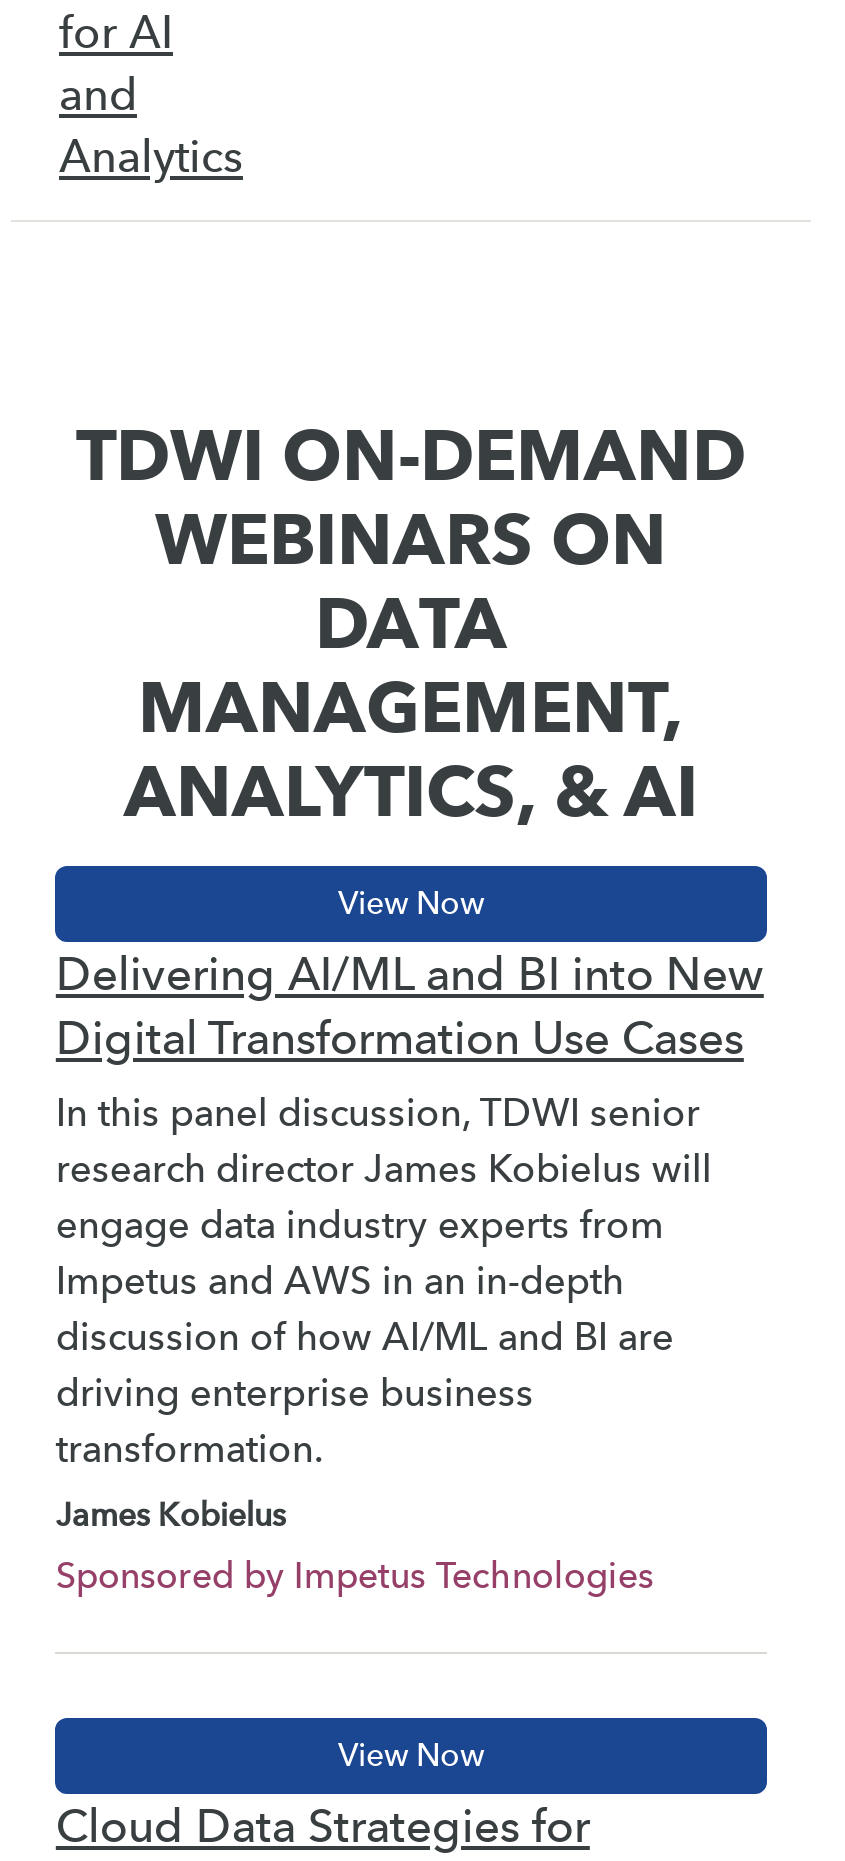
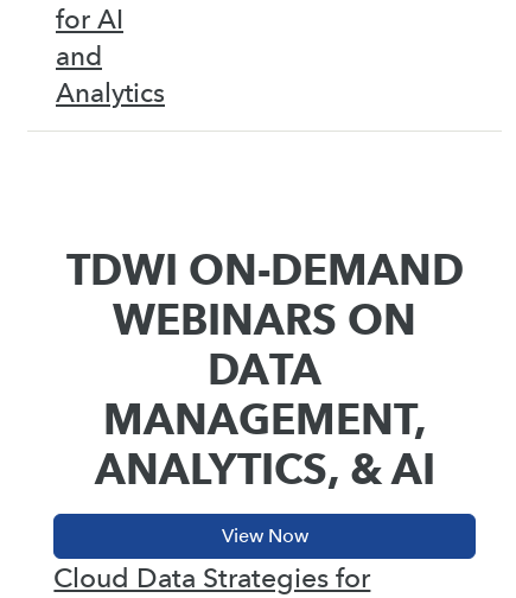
- Delivering AI/ML and BI into New
- Digital Transformation Use Cases
- In this panel discussion, TDWI senior
- research director James Kobielus will
- engage data industry experts from
- Impetus and AWS in an in-depth
- discussion of how AI/ML and BI are
- driving enterprise business
- transformation.
- James Kobielus
- Sponsored by Impetus Technologies
